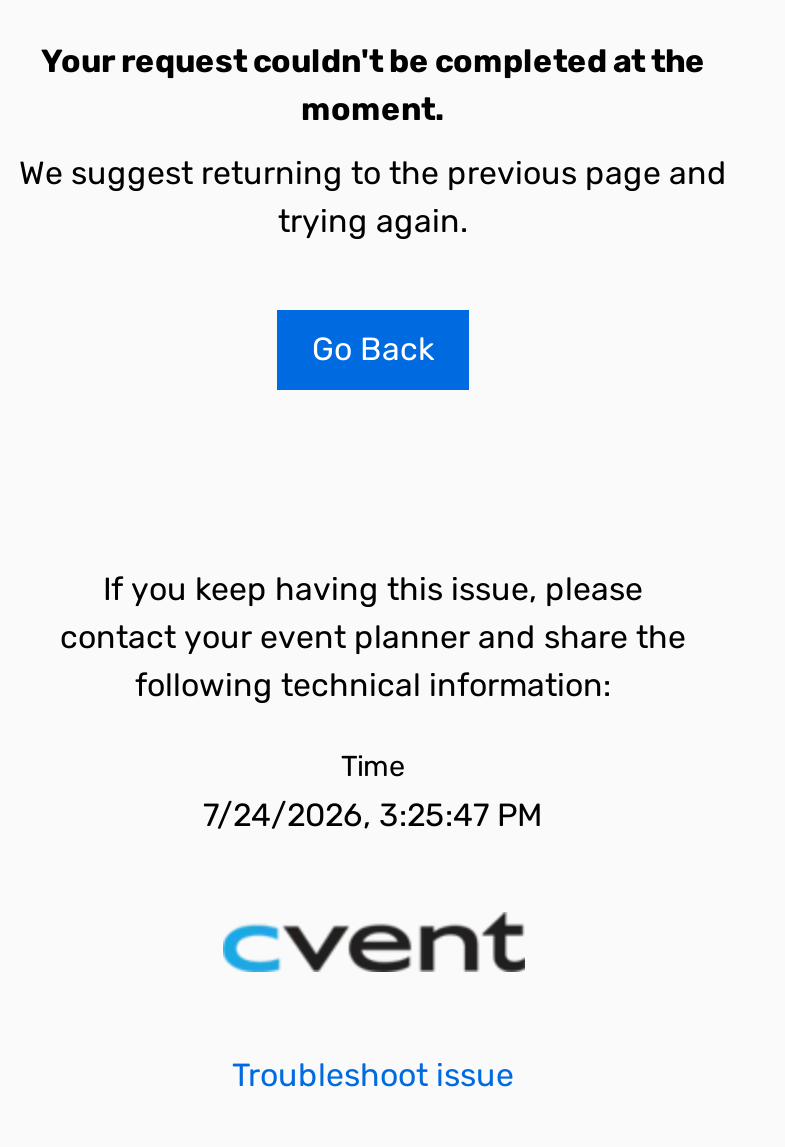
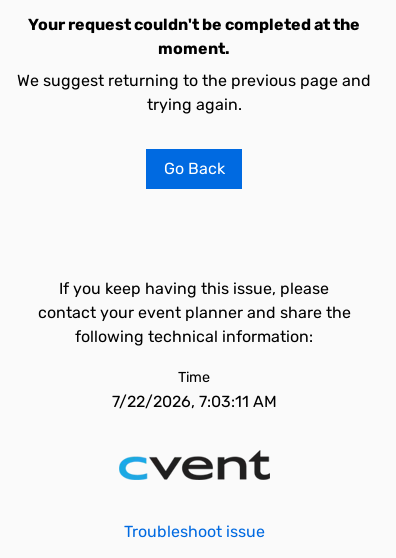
- 7/24/2026, 3:25:47 PM
+ 7/22/2026, 7:03:11 AM
